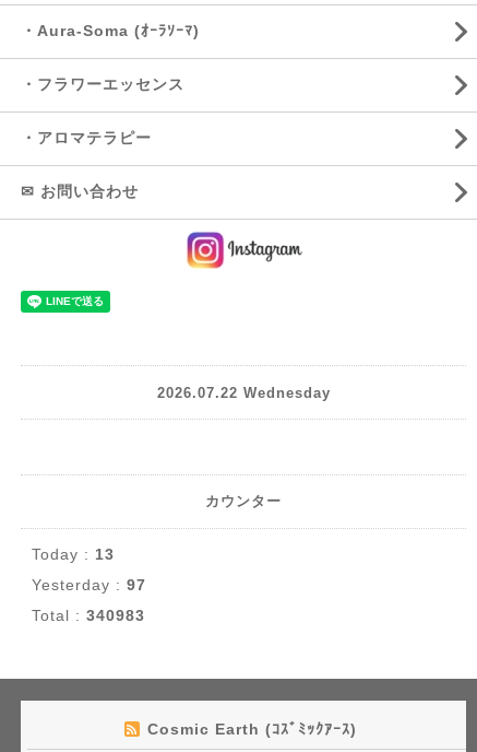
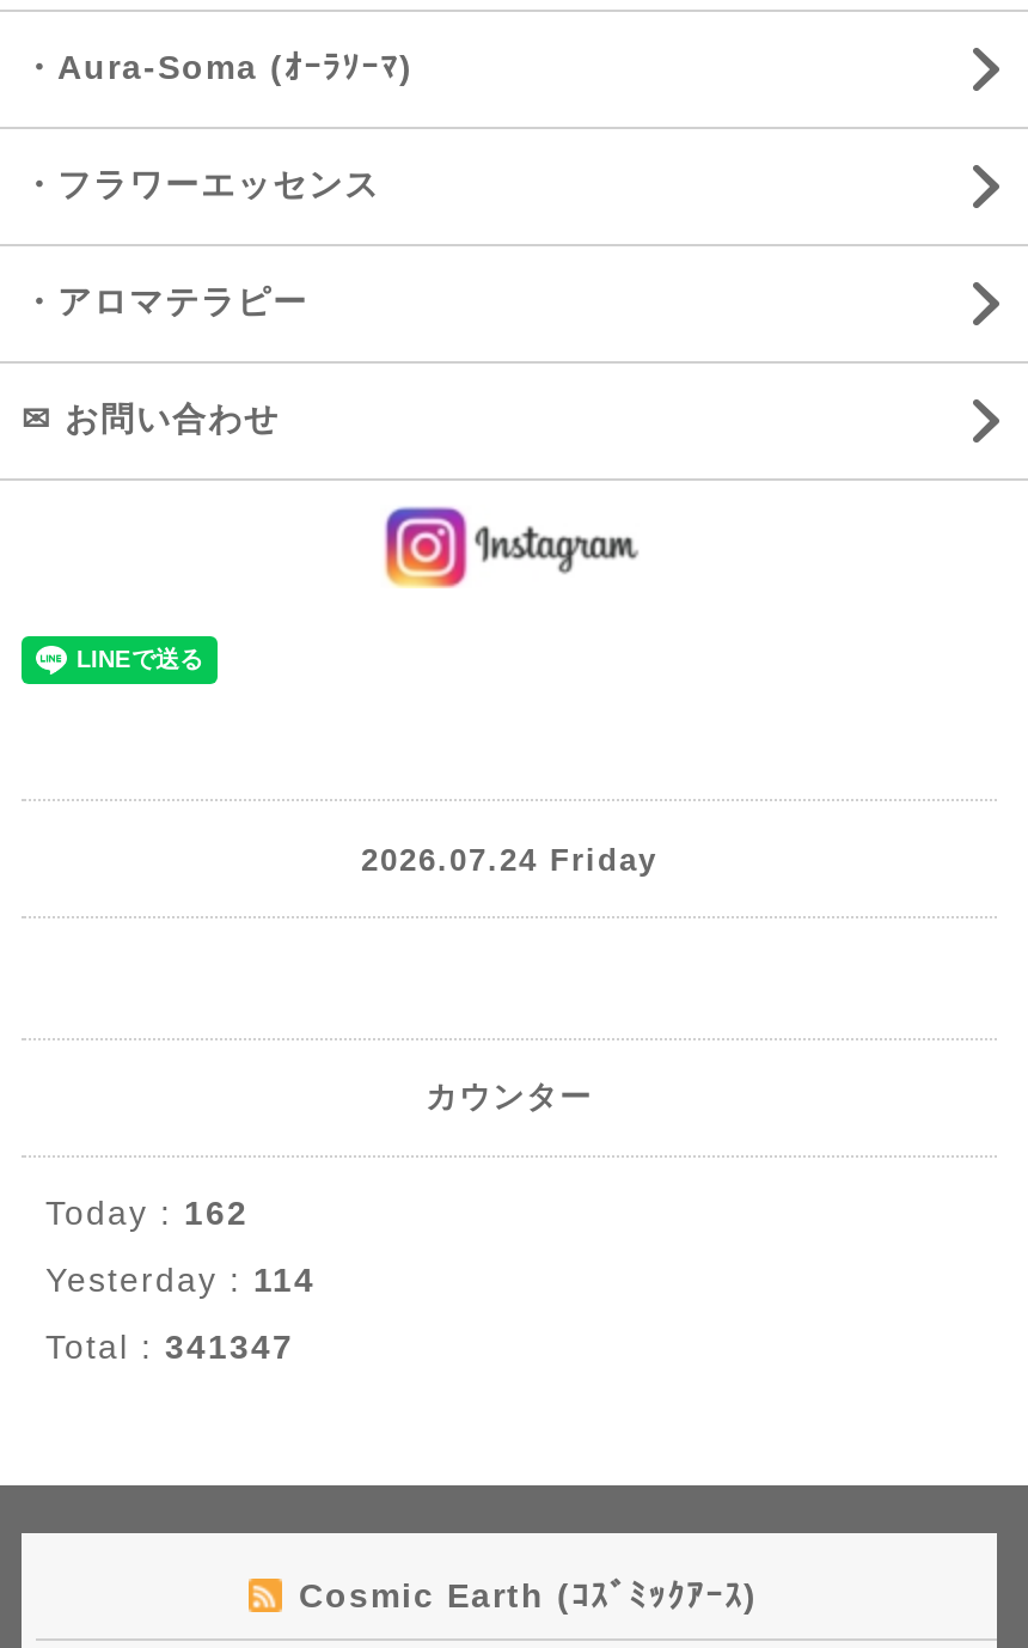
- 2026.07.22 Wednesday
+ 2026.07.24 Friday

- Today : 13
+ Today : 162

- Yesterday : 97
+ Yesterday : 114

- Total : 340983
+ Total : 341347
